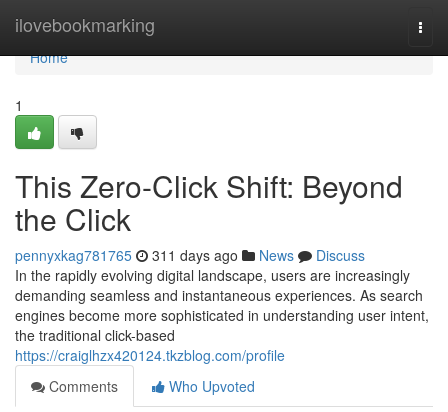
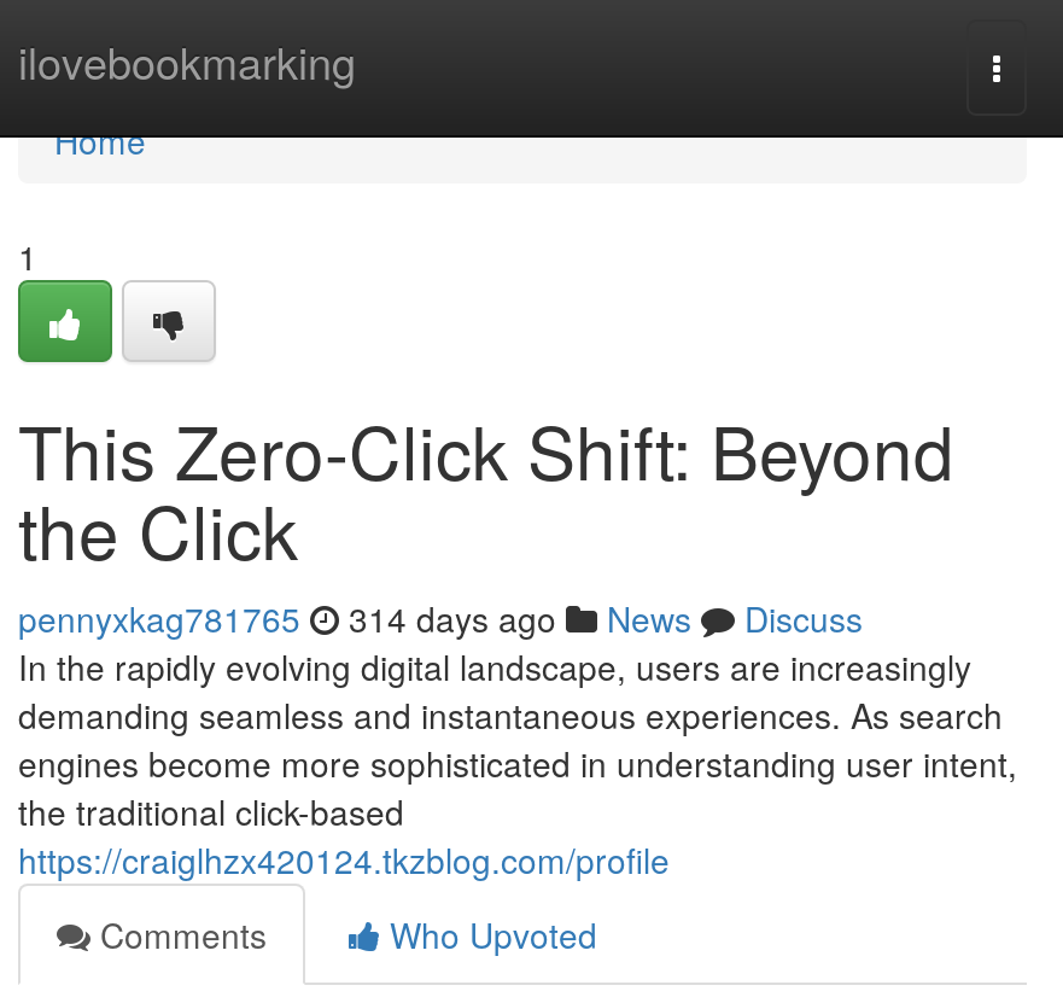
- pennyxkag781765 311 days ago News Discuss
+ pennyxkag781765 314 days ago News Discuss
